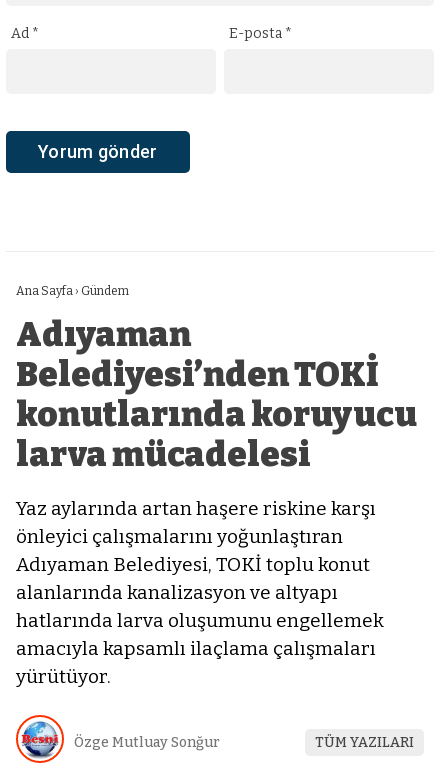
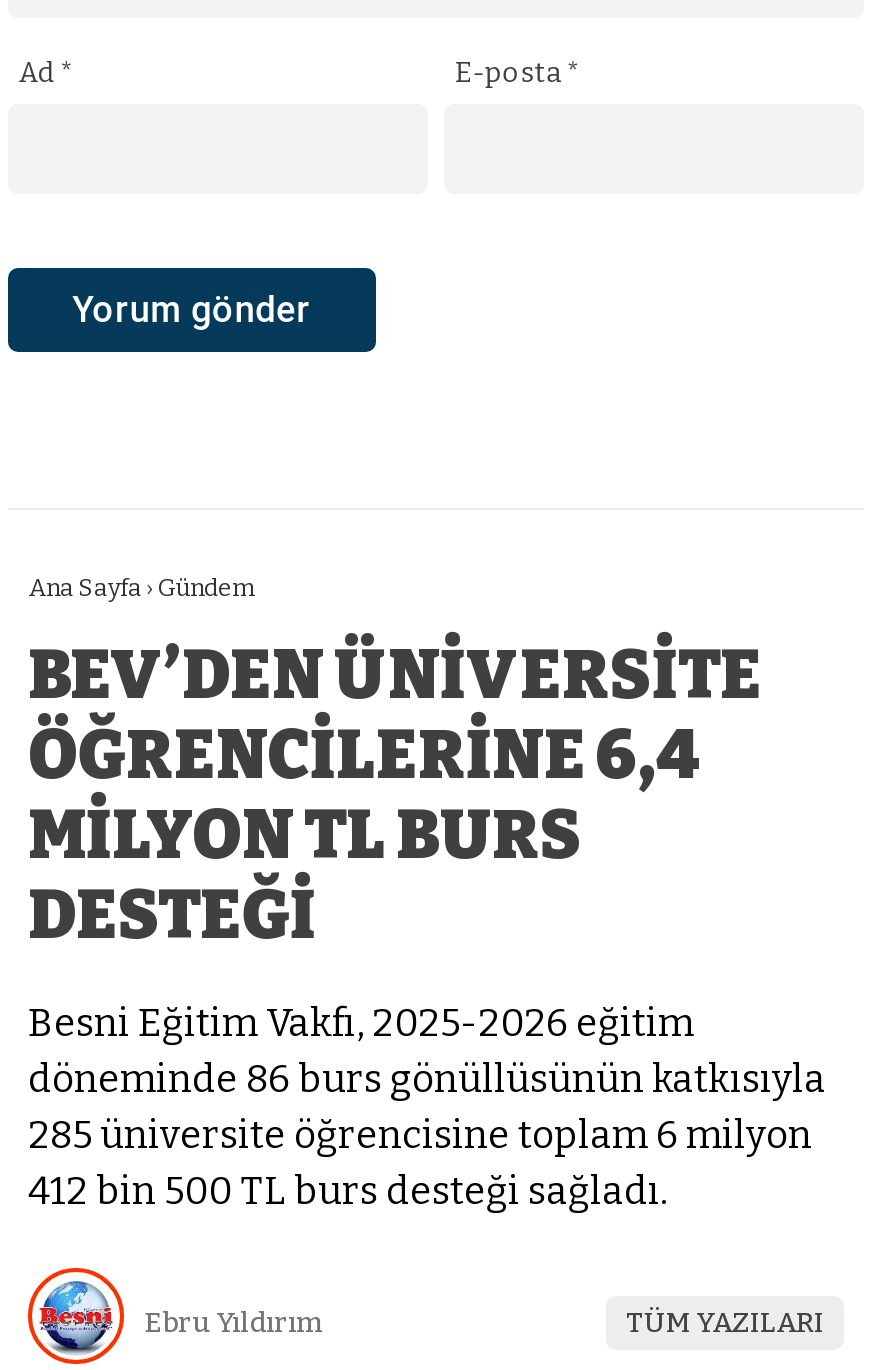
- Adıyaman
- Belediyesi’nden TOKİ
- konutlarında koruyucu
- larva mücadelesi
+ BEV’DEN ÜNİVERSİTE
+ ÖĞRENCİLERİNE 6,4
+ MİLYON TL BURS
+ DESTEĞİ

- Yaz aylarında artan haşere riskine karşı
- önleyici çalışmalarını yoğunlaştıran
- Adıyaman Belediyesi, TOKİ toplu konut
- alanlarında kanalizasyon ve altyapı
- hatlarında larva oluşumunu engellemek
- amacıyla kapsamlı ilaçlama çalışmaları
- yürütüyor.
+ Besni Eğitim Vakfı, 2025-2026 eğitim
+ döneminde 86 burs gönüllüsünün katkısıyla
+ 285 üniversite öğrencisine toplam 6 milyon
+ 412 bin 500 TL burs desteği sağladı.

- Özge Mutluay Sonğur
+ Ebru Yıldırım
